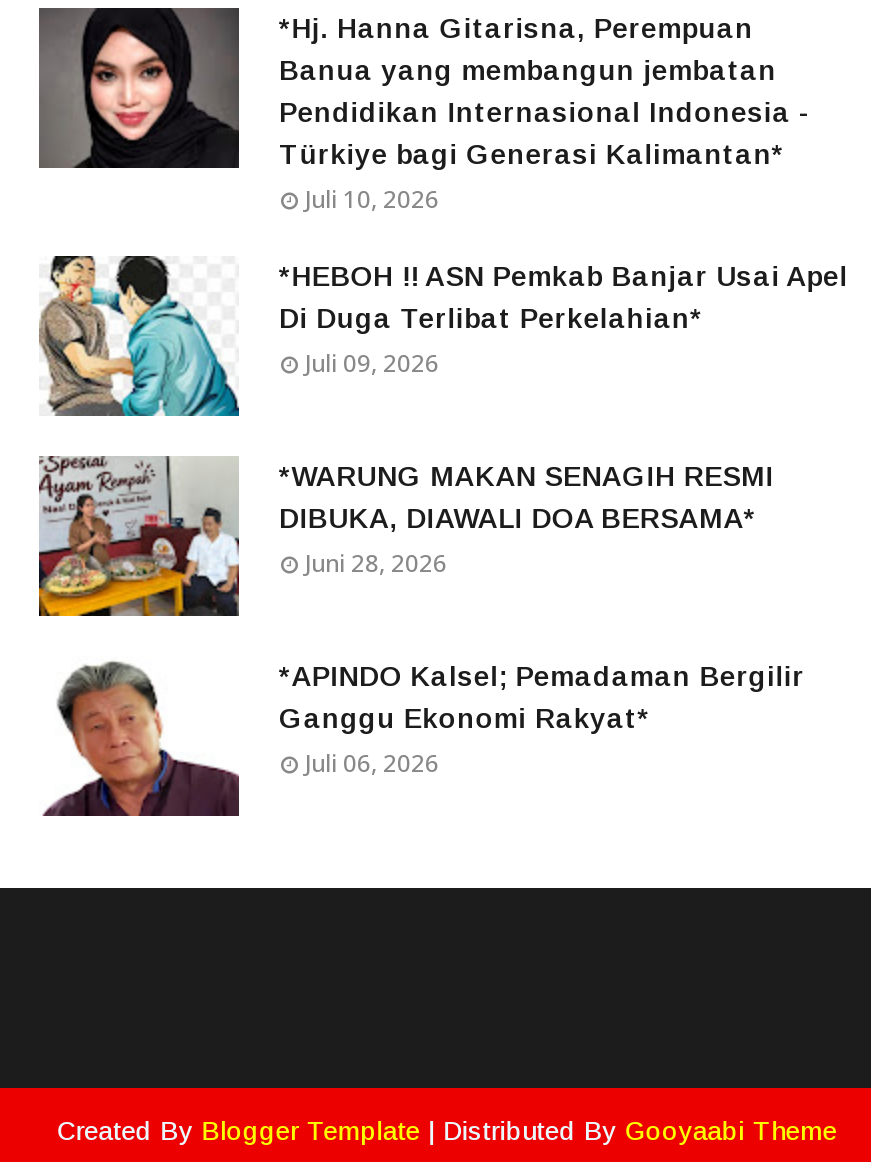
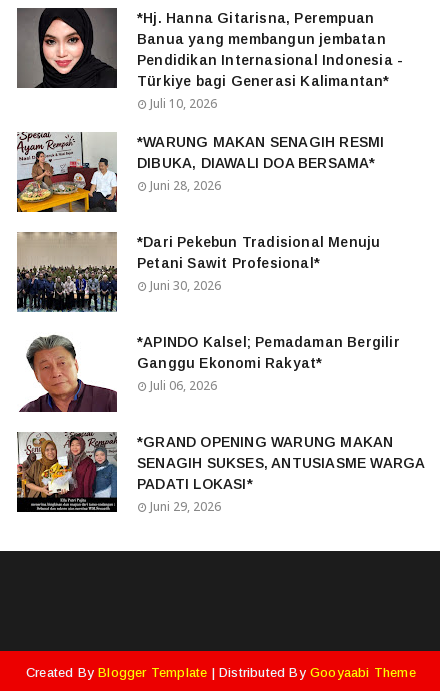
- [image]
- *HEBOH !! ASN Pemkab Banjar Usai Apel
- Di Duga Terlibat Perkelahian*
- Juli 09, 2026

moved up: [image] | *WARUNG MAKAN SENAGIH RESMI | DIBUKA, DIAWALI DOA BERSAMA* | Juni 28, 2026

+ [image]
+ *Dari Pekebun Tradisional Menuju
+ Petani Sawit Profesional*
+ Juni 30, 2026

+ [image]
+ *GRAND OPENING WARUNG MAKAN
+ SENAGIH SUKSES, ANTUSIASME WARGA
+ PADATI LOKASI*
+ Juni 29, 2026
